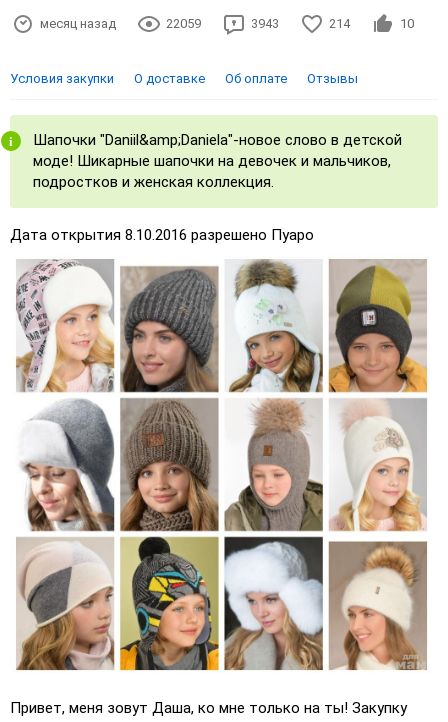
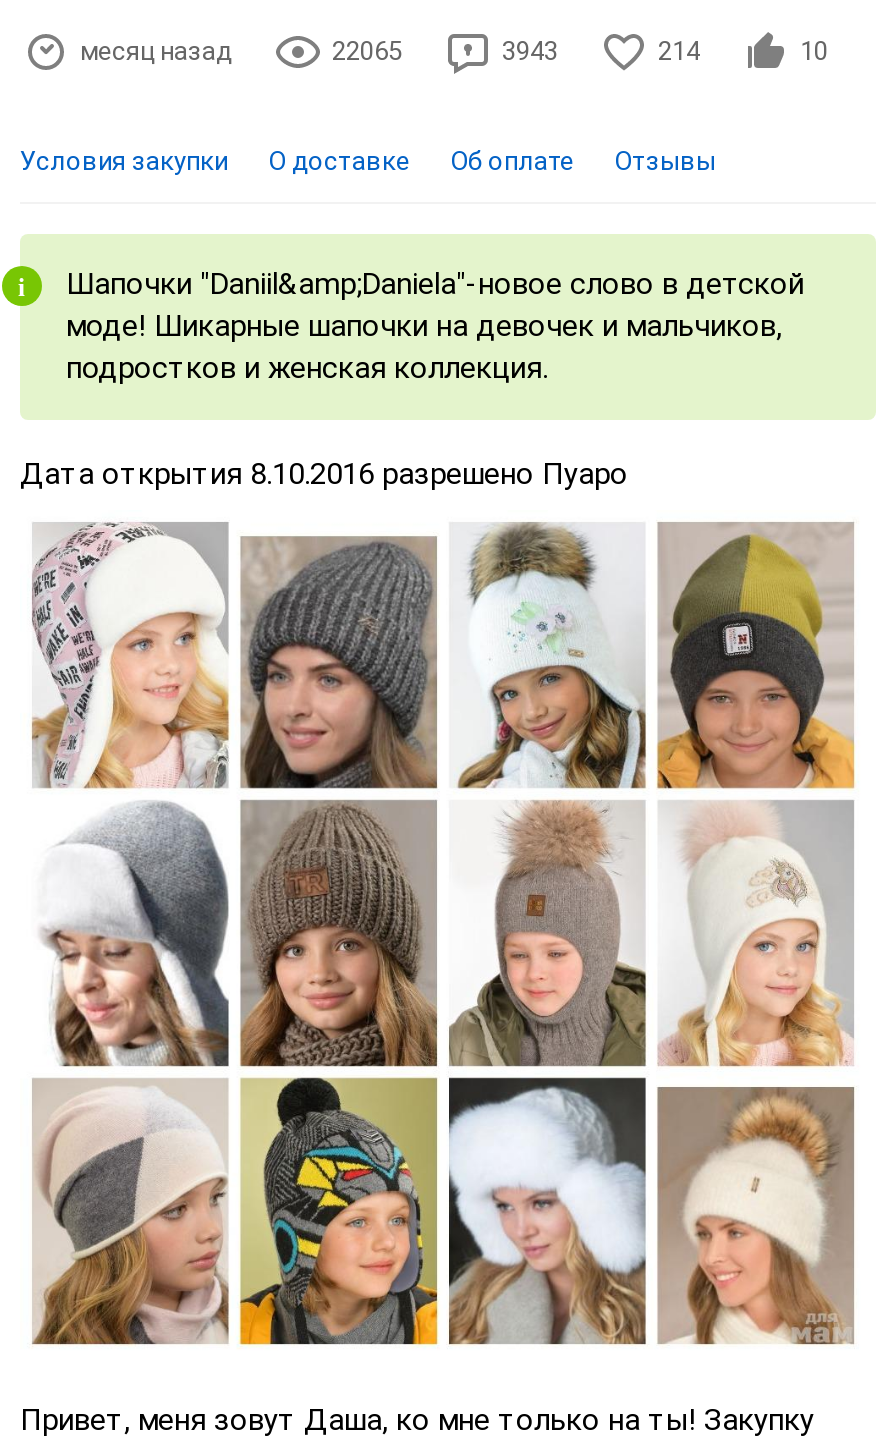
- 22059
+ 22065
